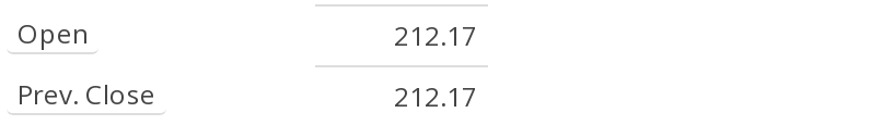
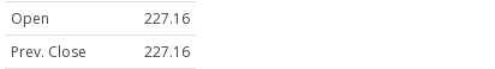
- 212.17
+ 227.16

- 212.17
+ 227.16
